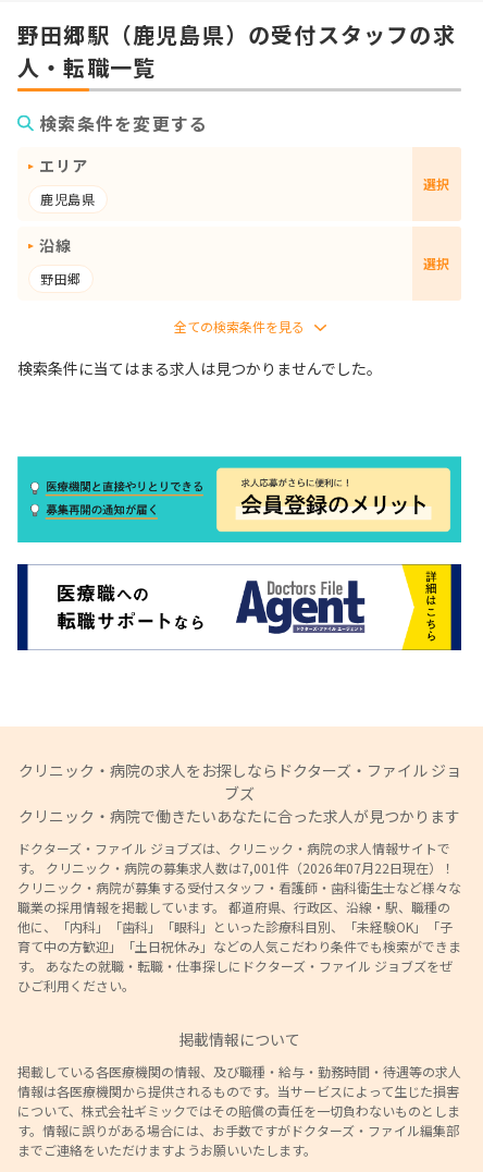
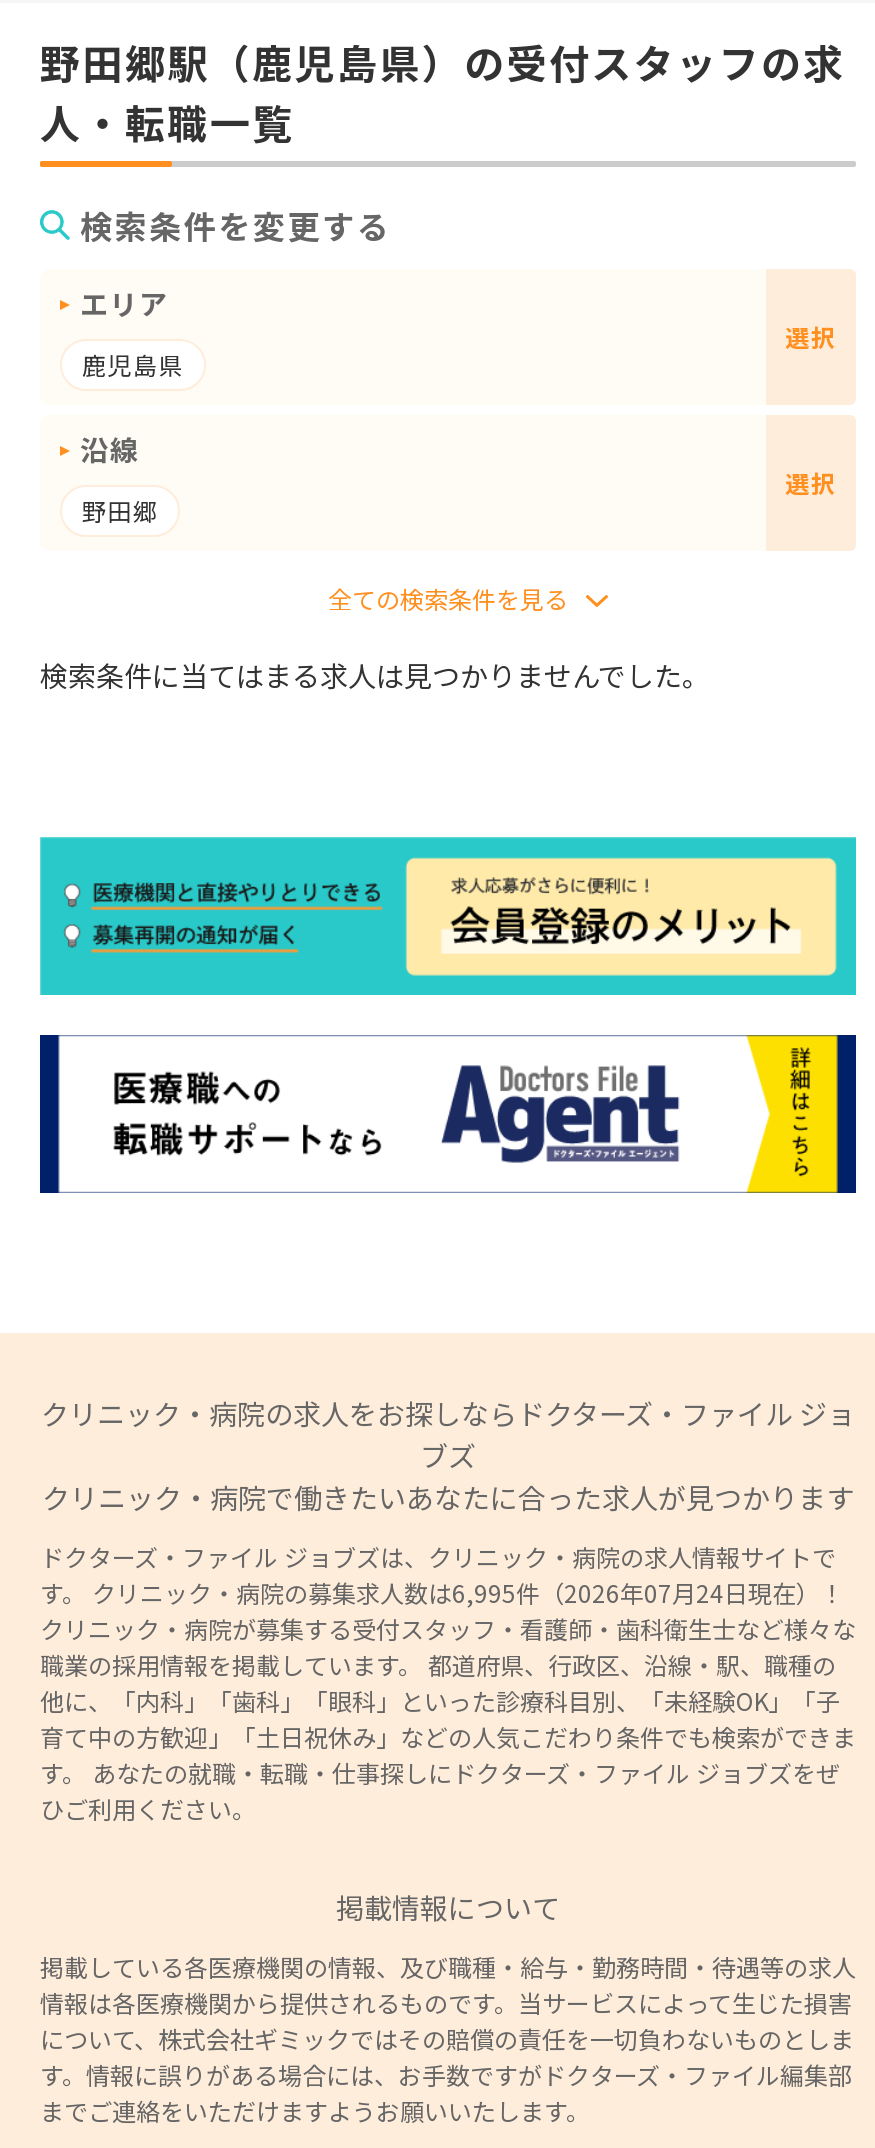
- す。 クリニック・病院の募集求人数は7,001件（2026年07月22日現在）！
+ す。 クリニック・病院の募集求人数は6,995件（2026年07月24日現在）！
